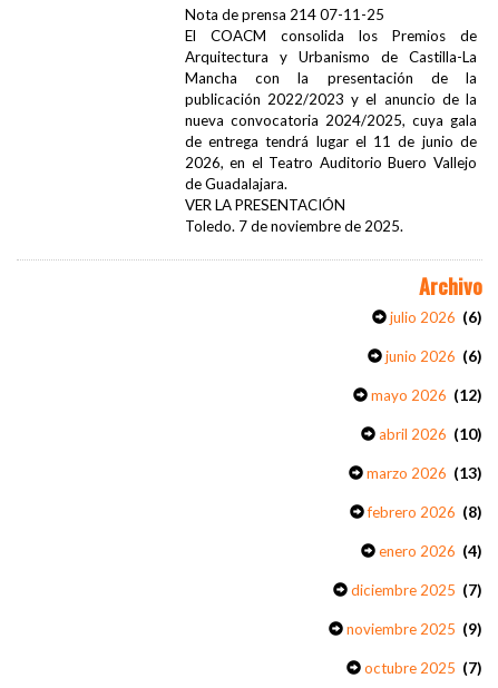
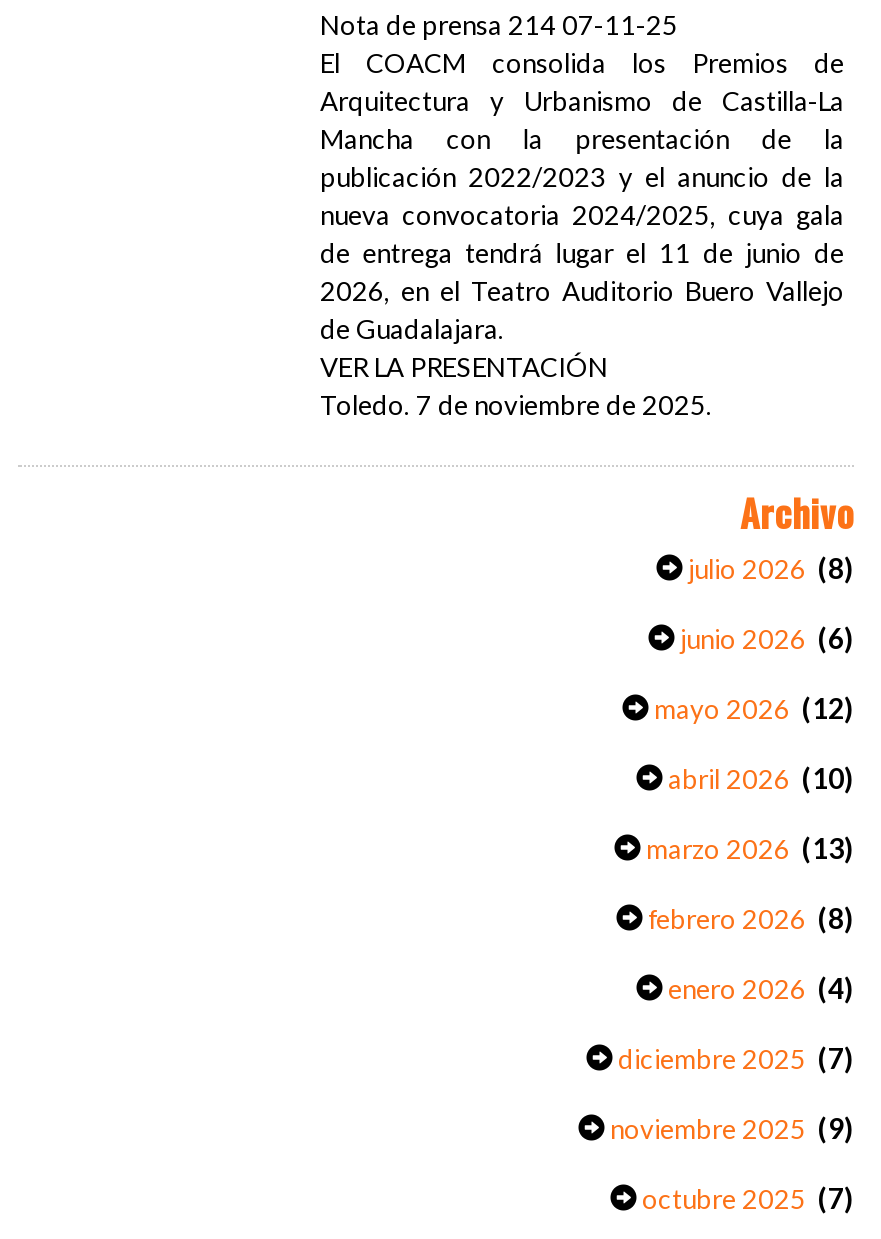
- julio 2026 (6)
+ julio 2026 (8)
